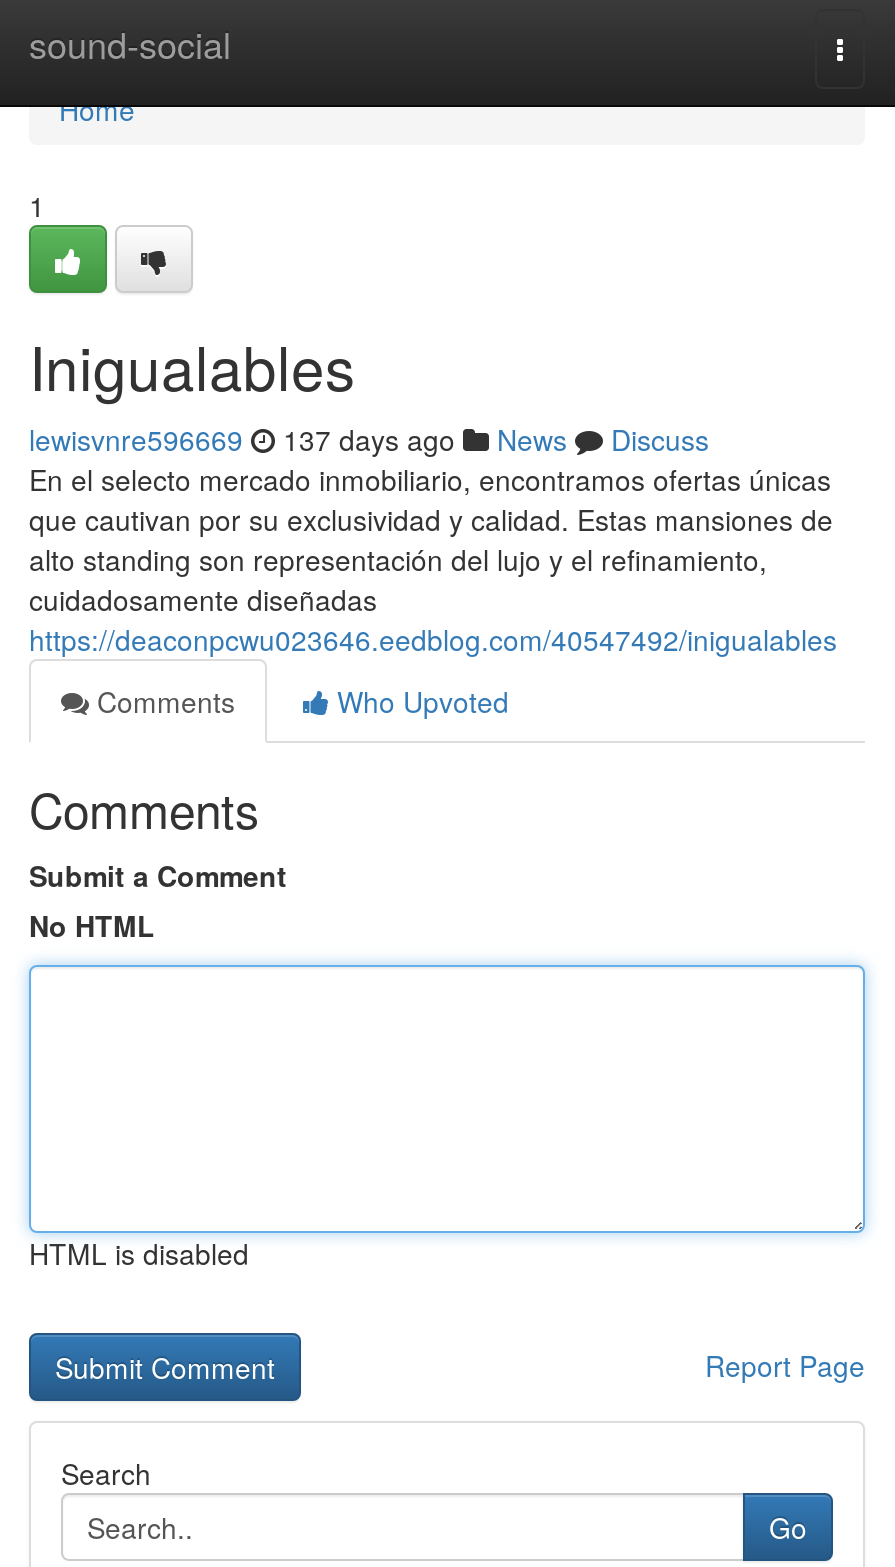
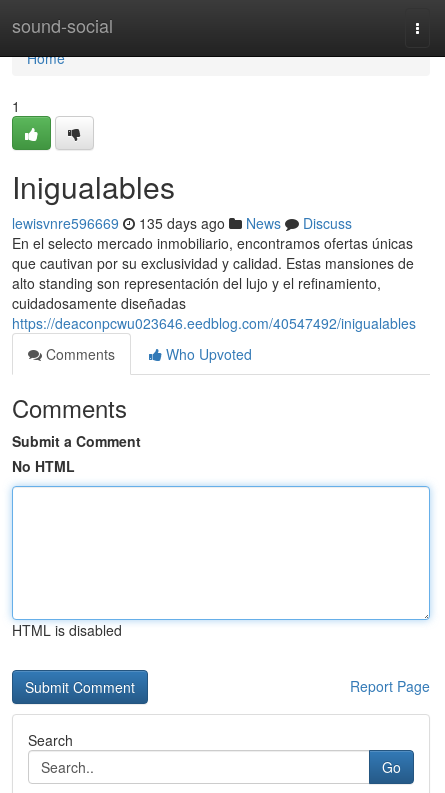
- lewisvnre596669 137 days ago News Discuss
+ lewisvnre596669 135 days ago News Discuss
